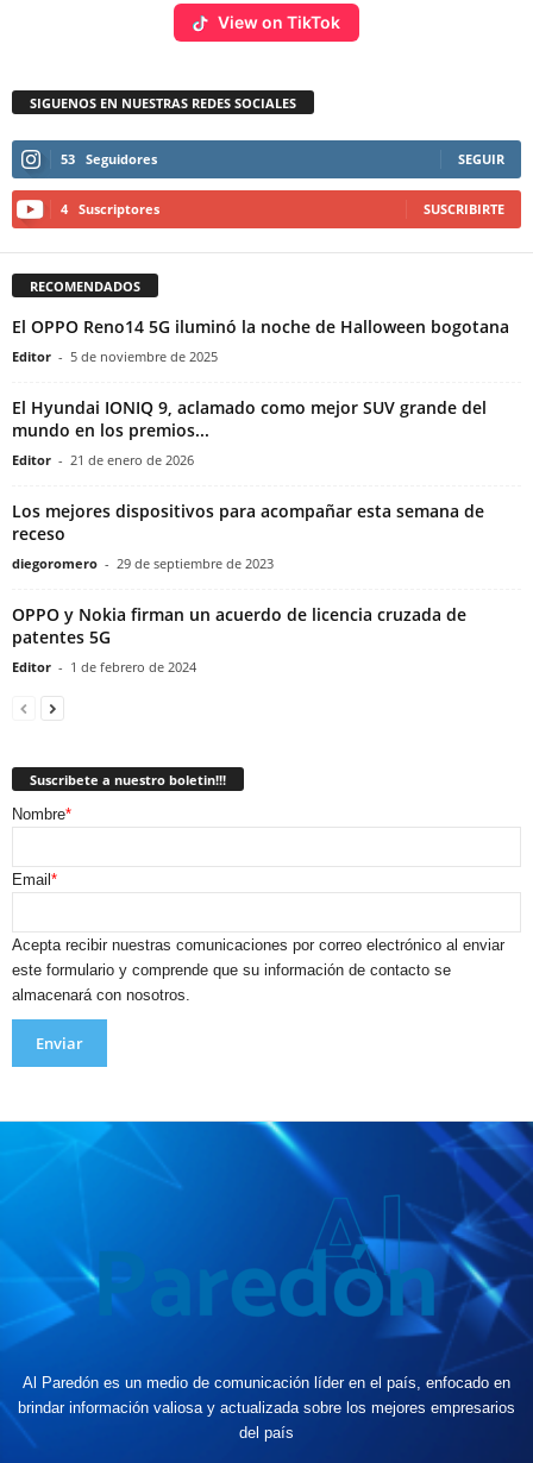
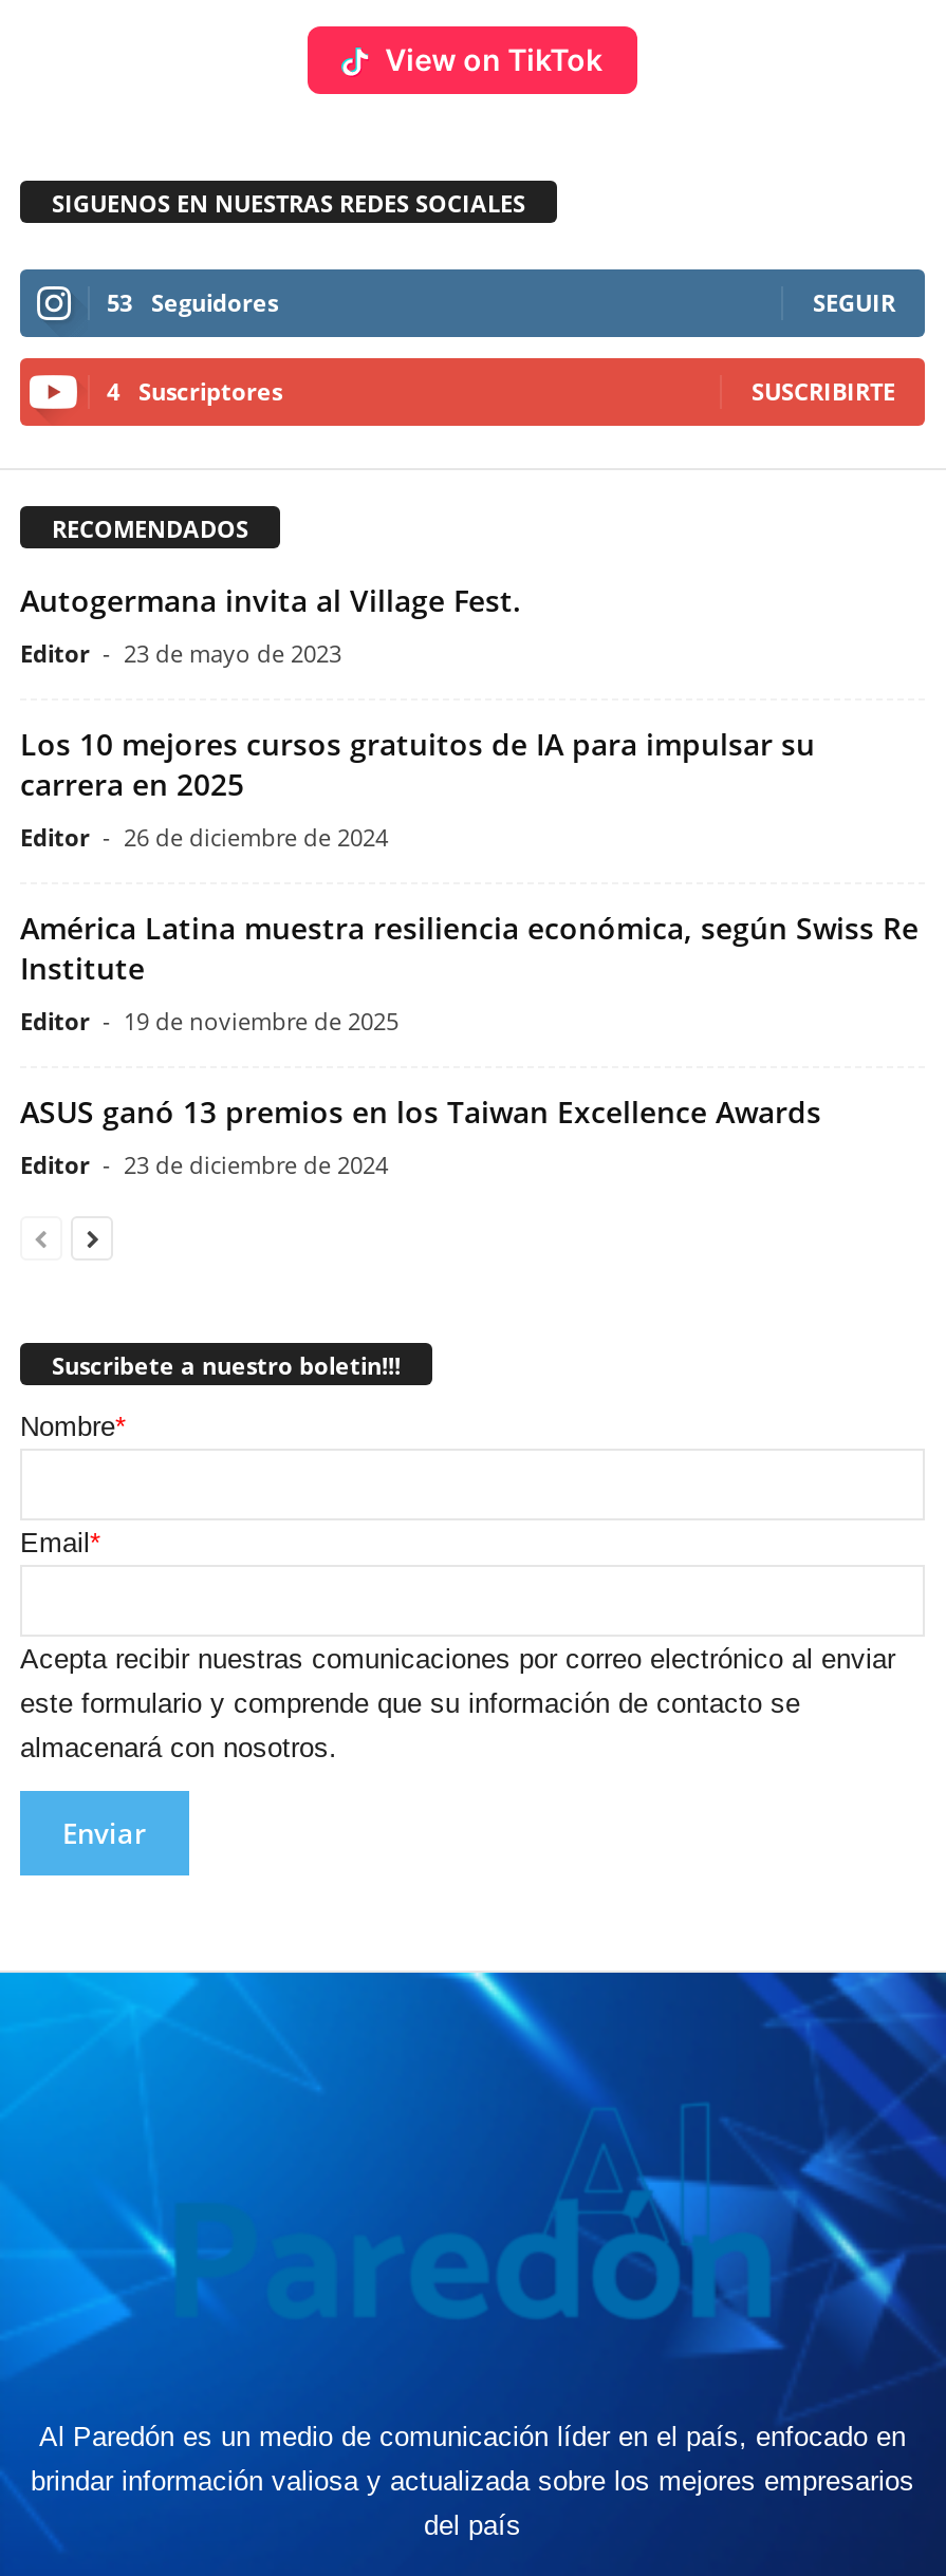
- El OPPO Reno14 5G iluminó la noche de Halloween bogotana
- Editor - 5 de noviembre de 2025
+ Autogermana invita al Village Fest.
+ Editor - 23 de mayo de 2023

- El Hyundai IONIQ 9, aclamado como mejor SUV grande del
- mundo en los premios...
- Editor - 21 de enero de 2026
+ Los 10 mejores cursos gratuitos de IA para impulsar su
+ carrera en 2025
+ Editor - 26 de diciembre de 2024

- Los mejores dispositivos para acompañar esta semana de
- receso
- diegoromero - 29 de septiembre de 2023
+ América Latina muestra resiliencia económica, según Swiss Re
+ Institute
+ Editor - 19 de noviembre de 2025

- OPPO y Nokia firman un acuerdo de licencia cruzada de
- patentes 5G
- Editor - 1 de febrero de 2024
+ ASUS ganó 13 premios en los Taiwan Excellence Awards
+ Editor - 23 de diciembre de 2024
